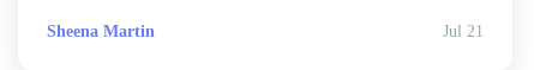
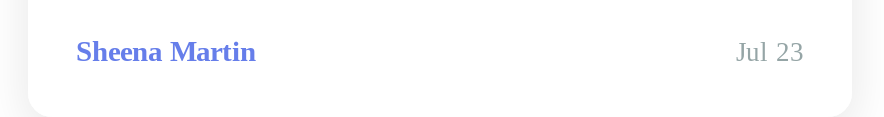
- Jul 21
+ Jul 23
